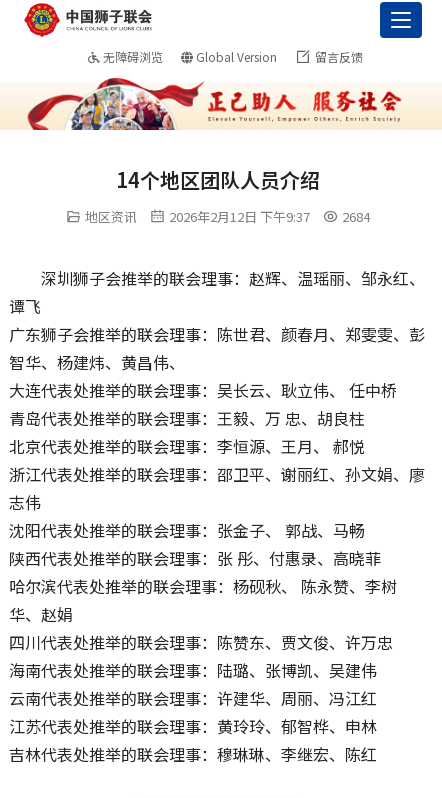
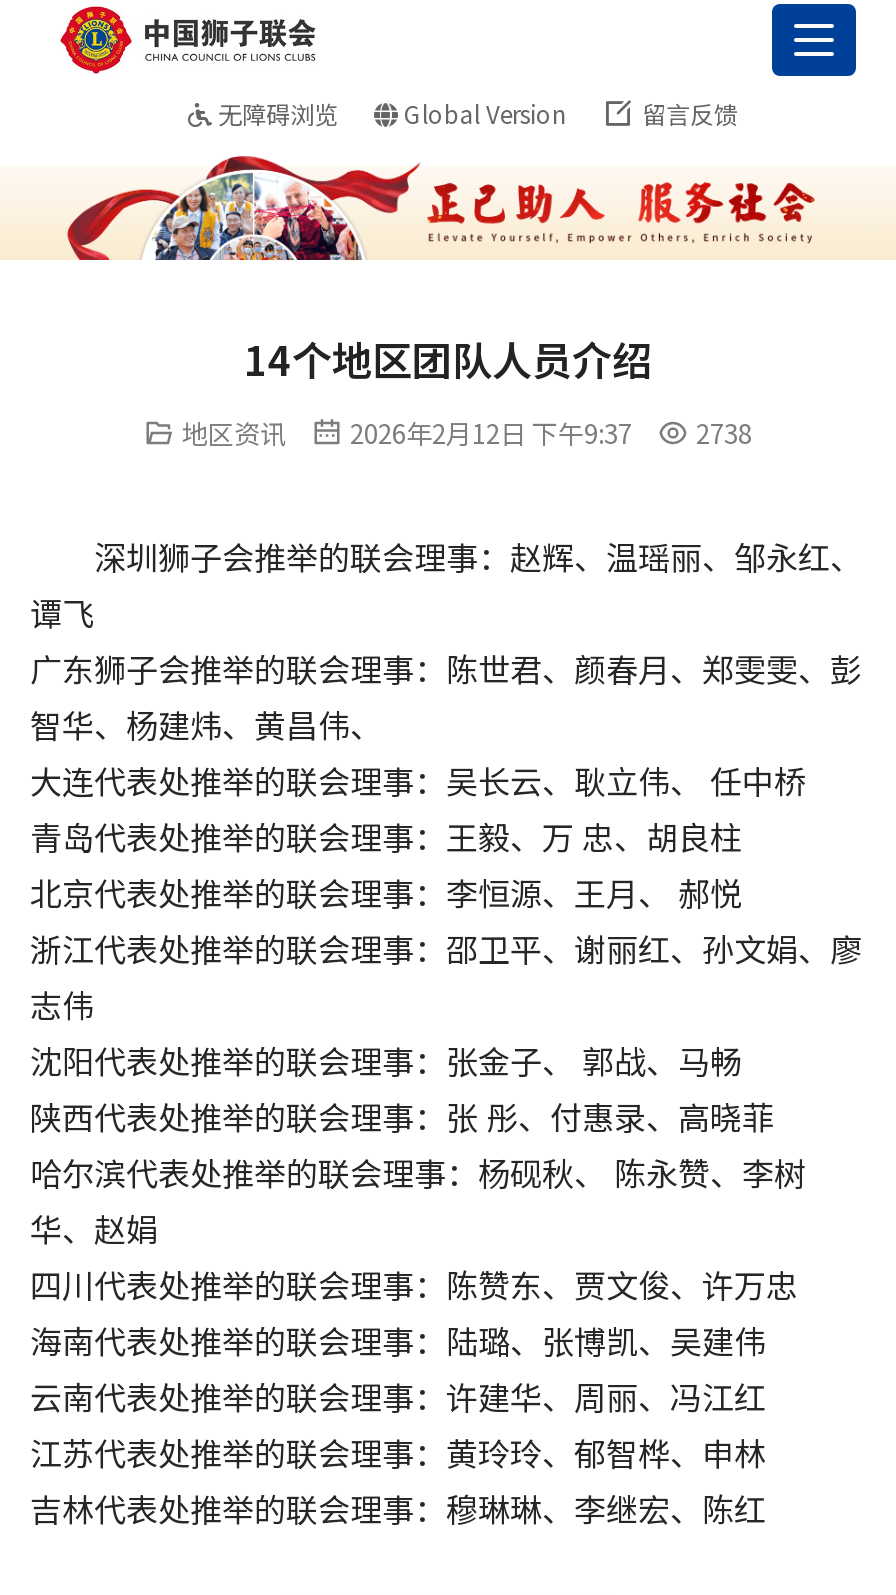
- 地区资讯 2026年2月12日 下午9:37 2684
+ 地区资讯 2026年2月12日 下午9:37 2738
